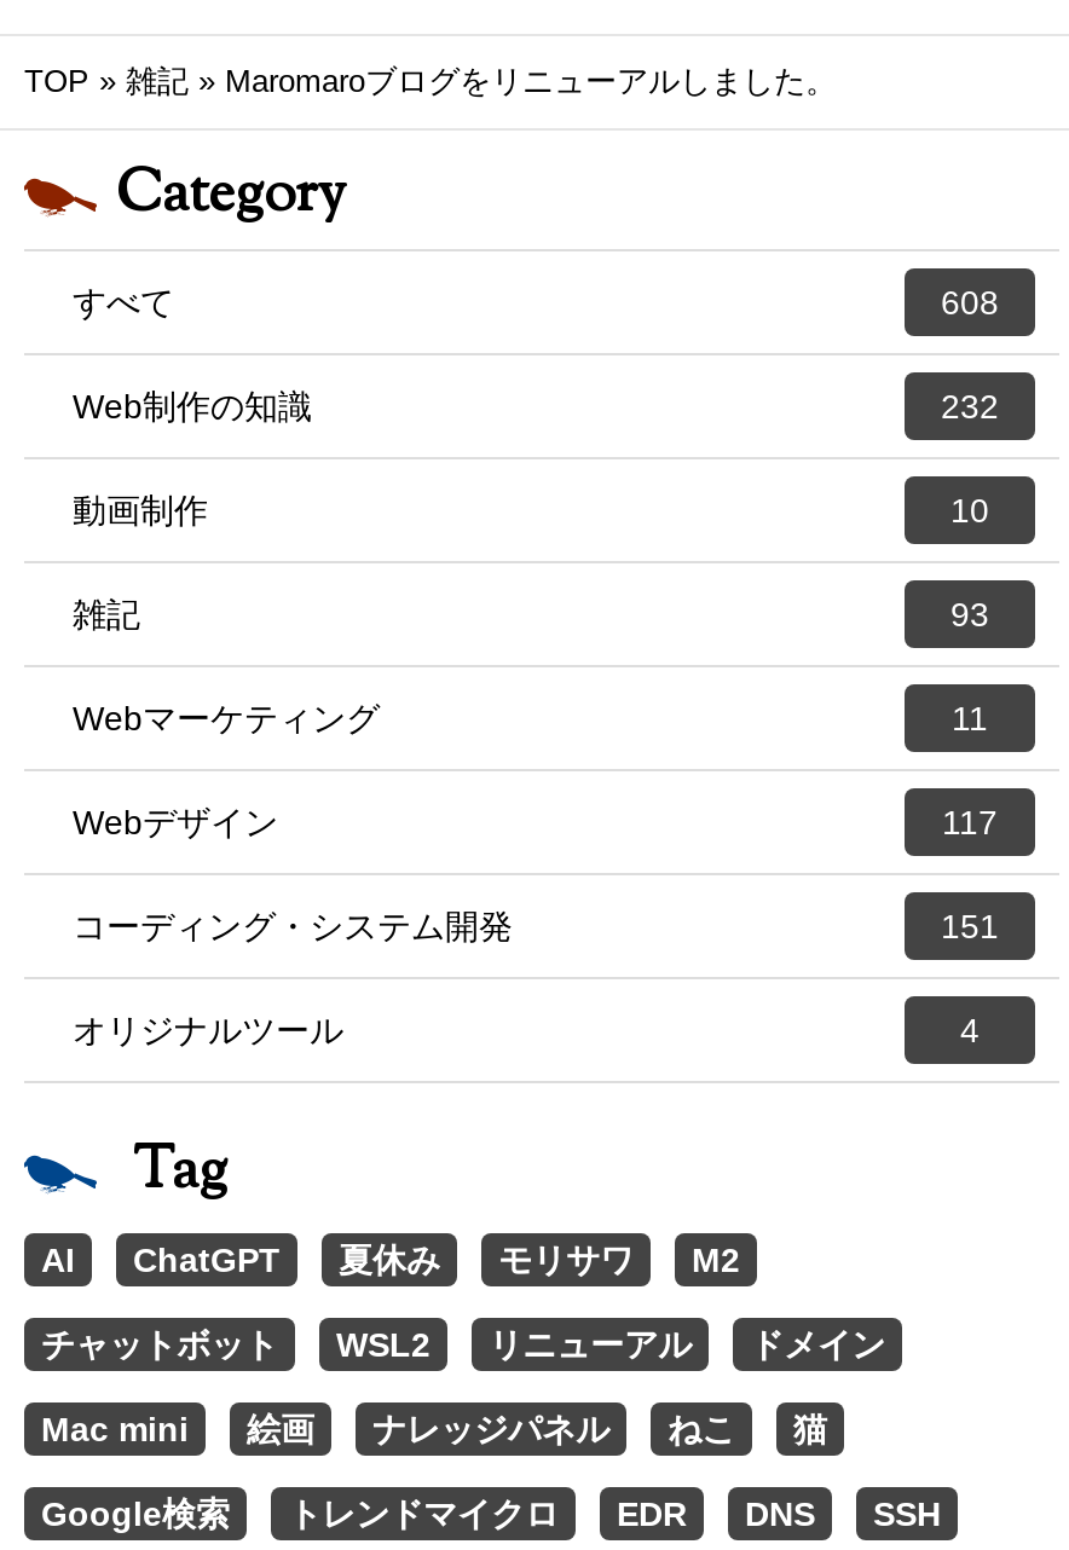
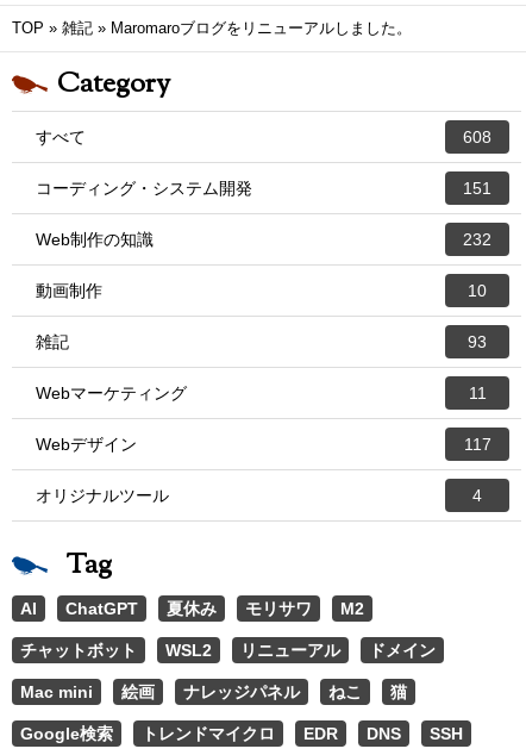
moved down: Web制作の知識 | 232 | 動画制作 | ... | Webデザイン | 117

moved up: コーディング・システム開発 | 151
